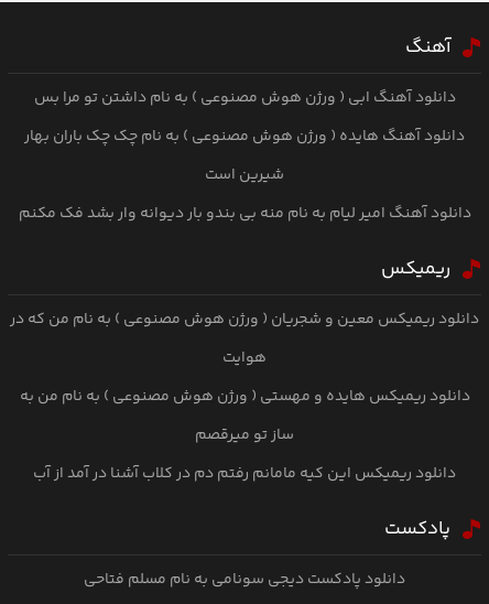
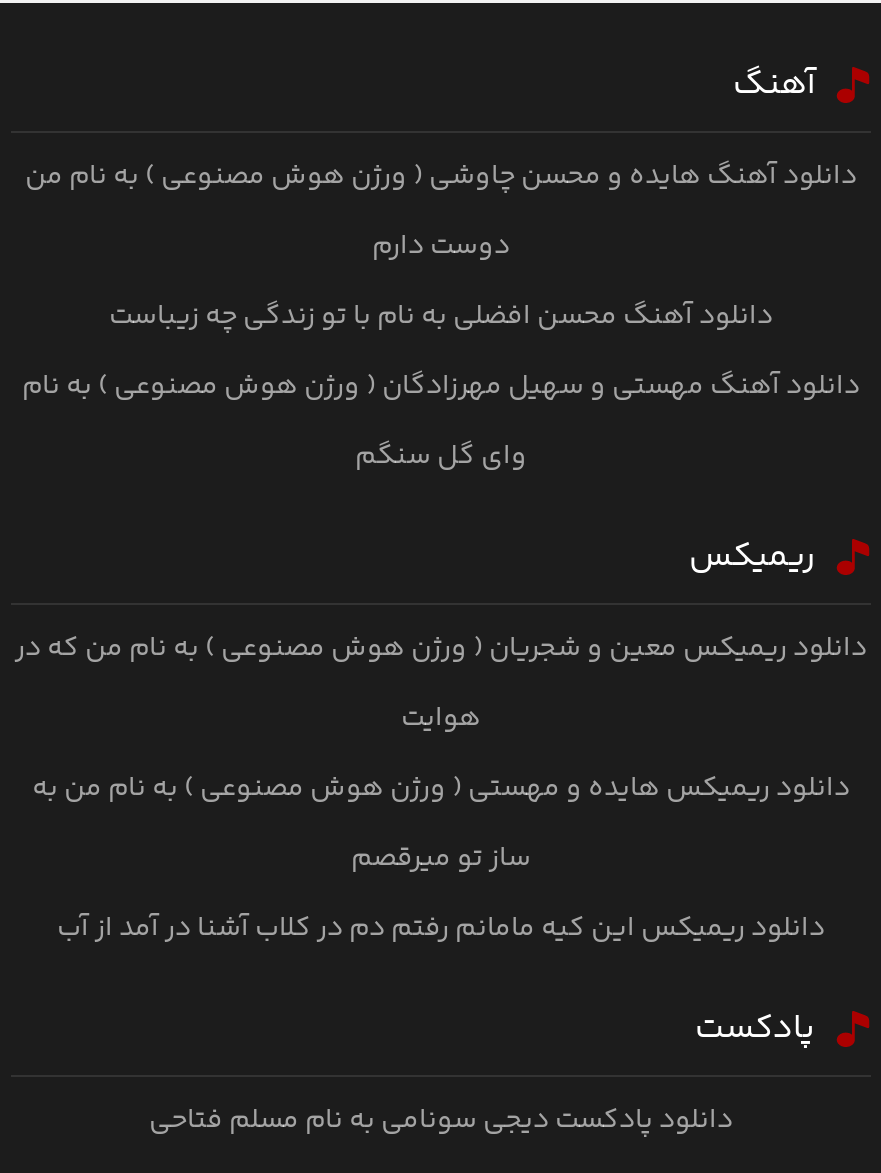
- دانلود آهنگ ابی ( ورژن هوش مصنوعی ) به نام داشتن تو مرا بس
- دانلود آهنگ هایده ( ورژن هوش مصنوعی ) به نام چک‌ چک باران بهار
- شیرین است
- دانلود آهنگ امیر لیام به نام منه بی بندو بار دیوانه وار بشد فک مکنم
+ دانلود آهنگ هایده و محسن چاوشی ( ورژن هوش مصنوعی ) به نام من
+ دوست دارم
+ دانلود آهنگ محسن افضلی به نام با تو زندگی چه زیباست
+ دانلود آهنگ مهستی و سهیل مهرزادگان ( ورژن هوش مصنوعی ) به نام
+ وای گل سنگم
